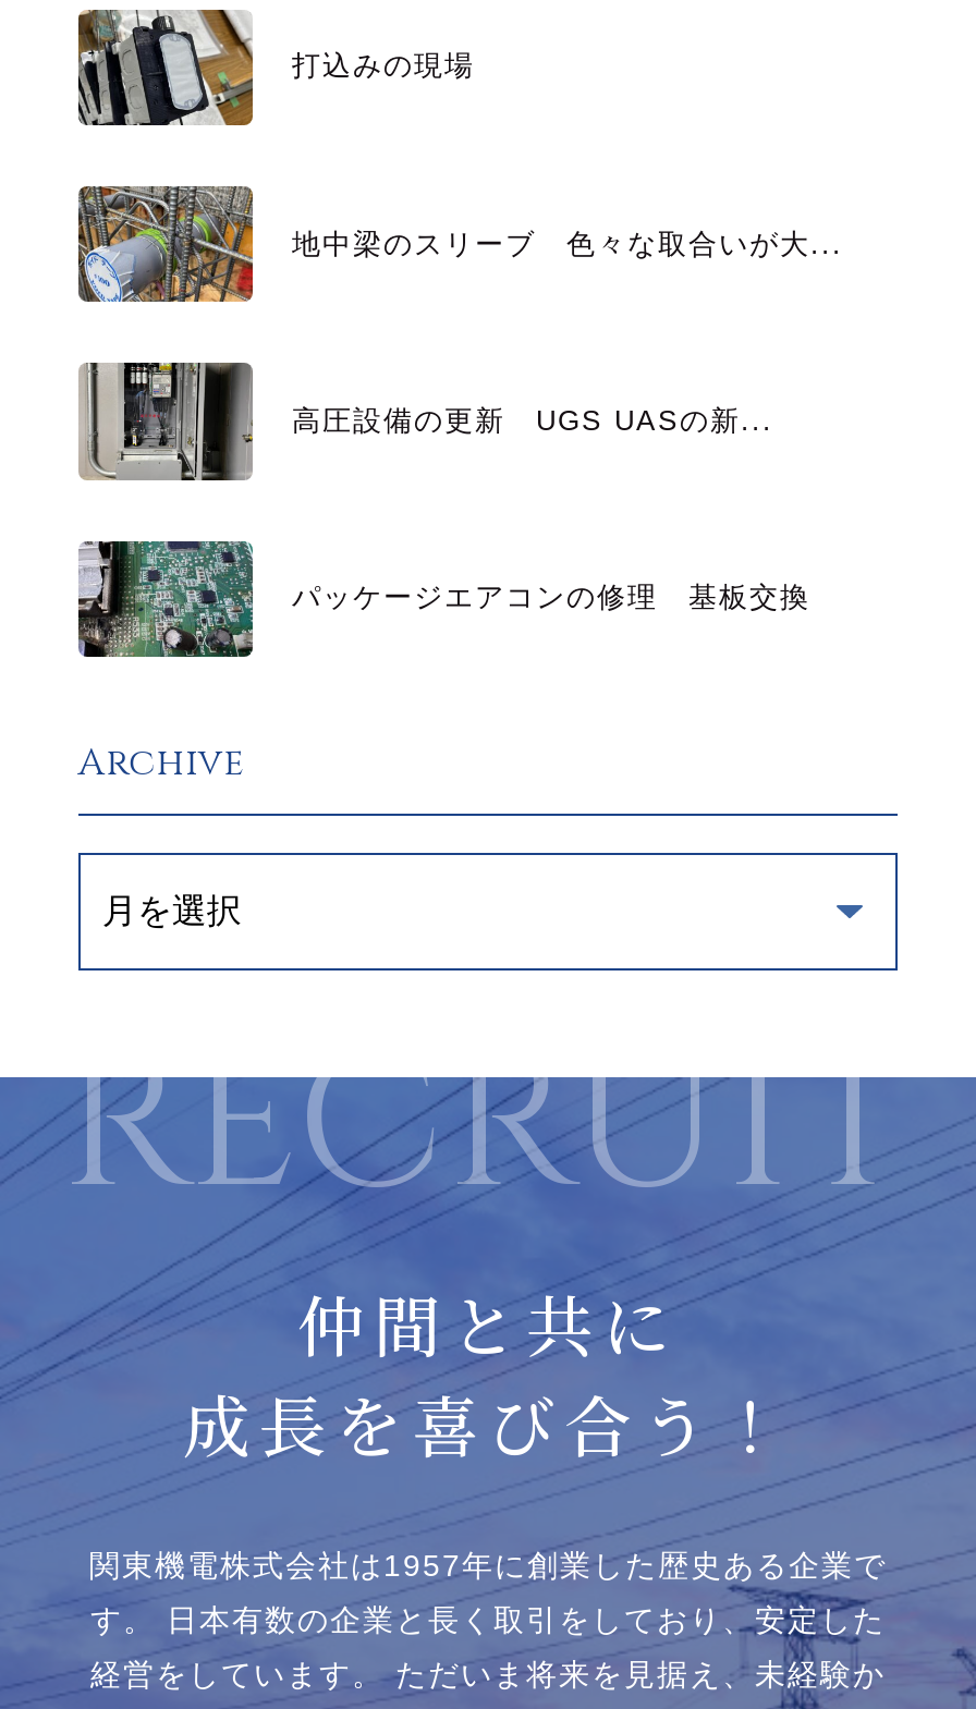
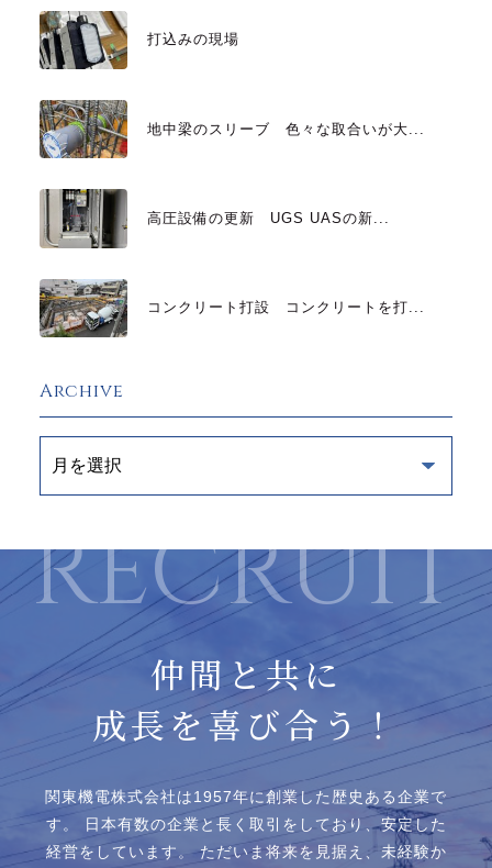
- [image]
- パッケージエアコンの修理 基板交換
+ [image]
+ コンクリート打設 コンクリートを打...
